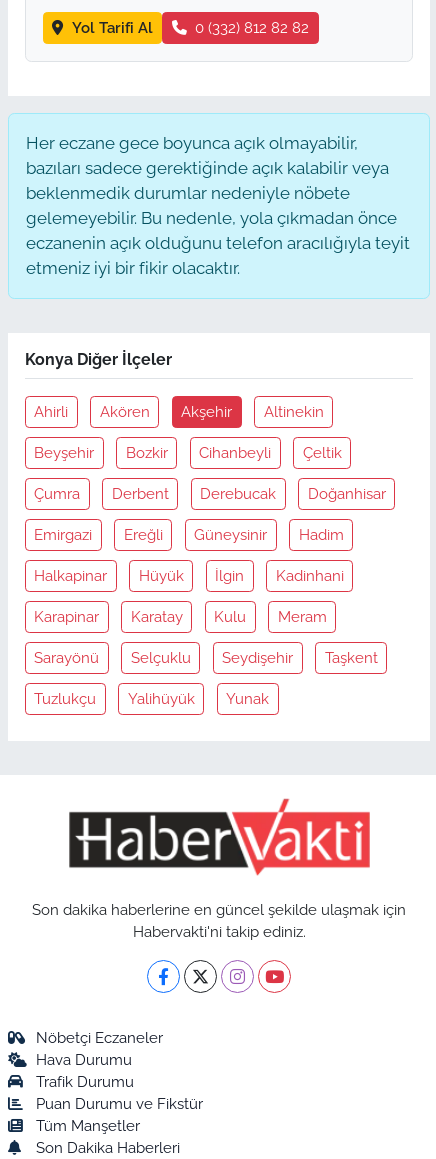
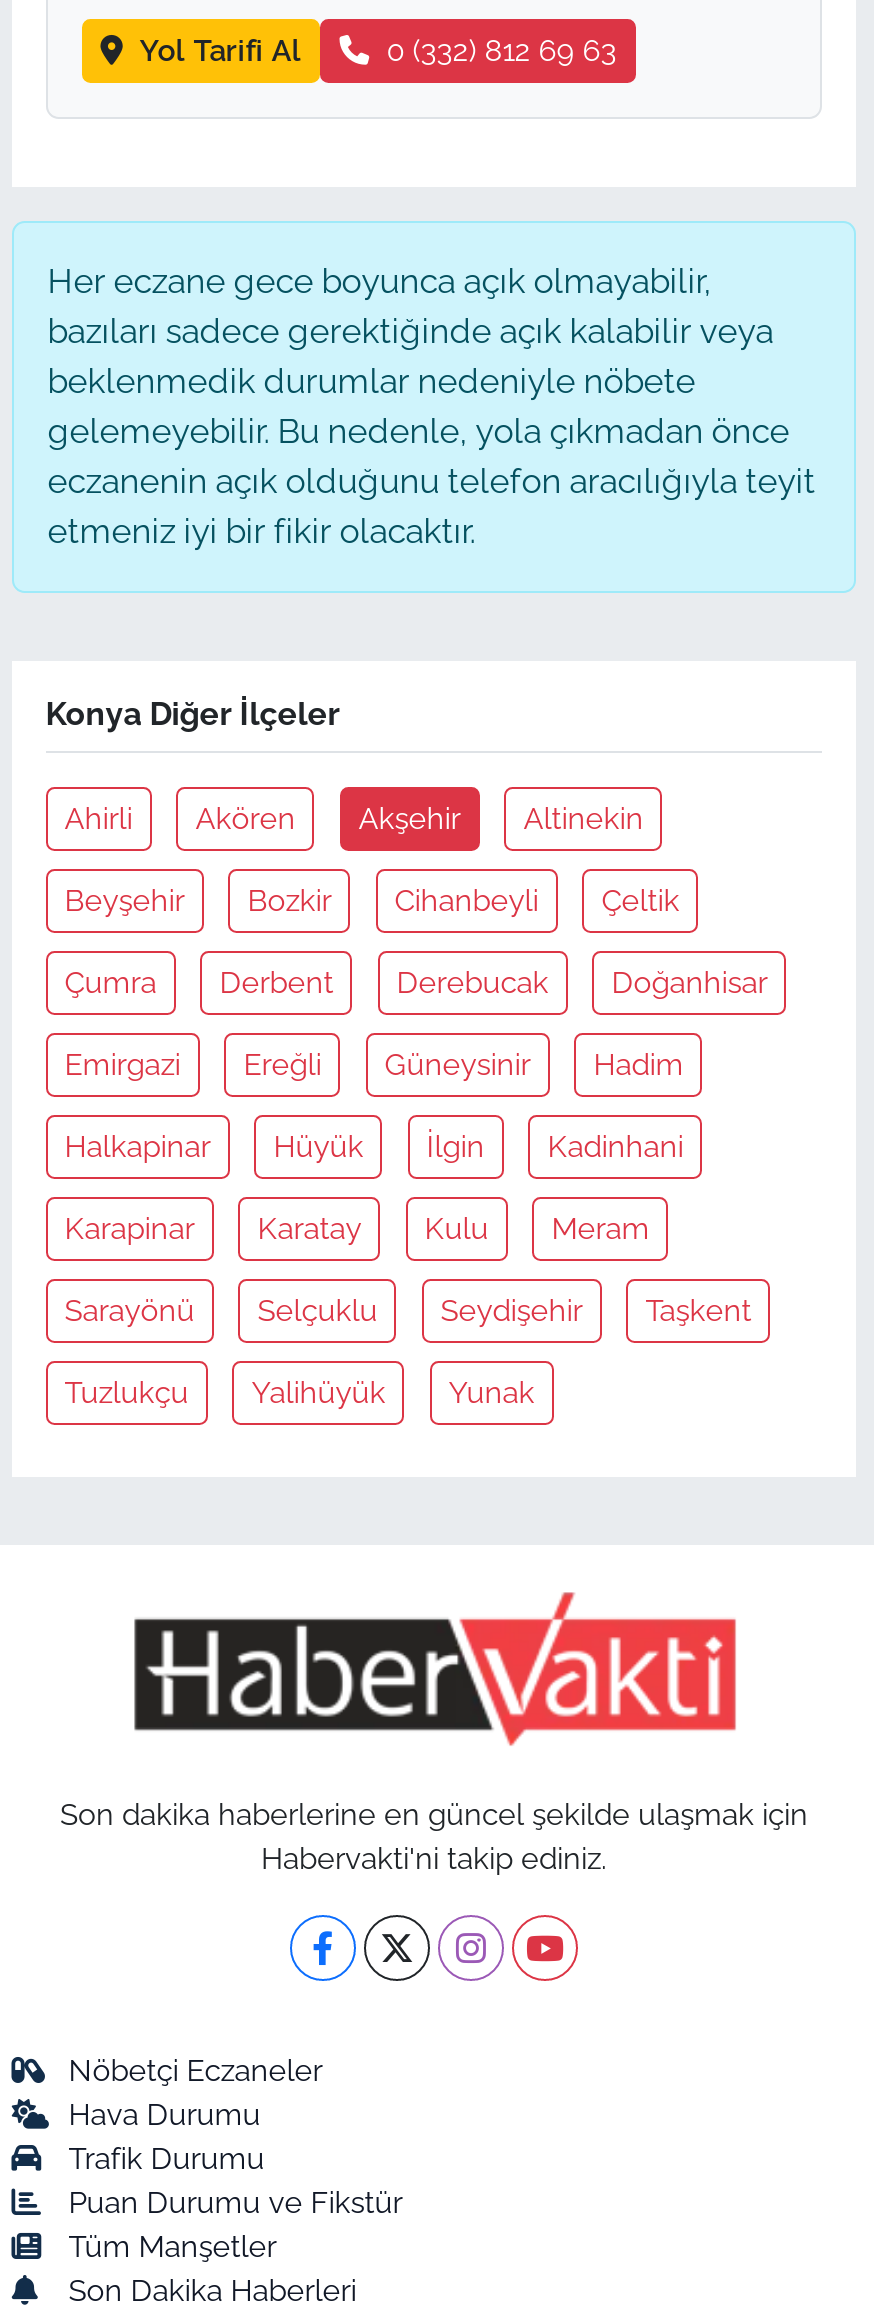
- 0 (332) 812 82 82
+ 0 (332) 812 69 63
